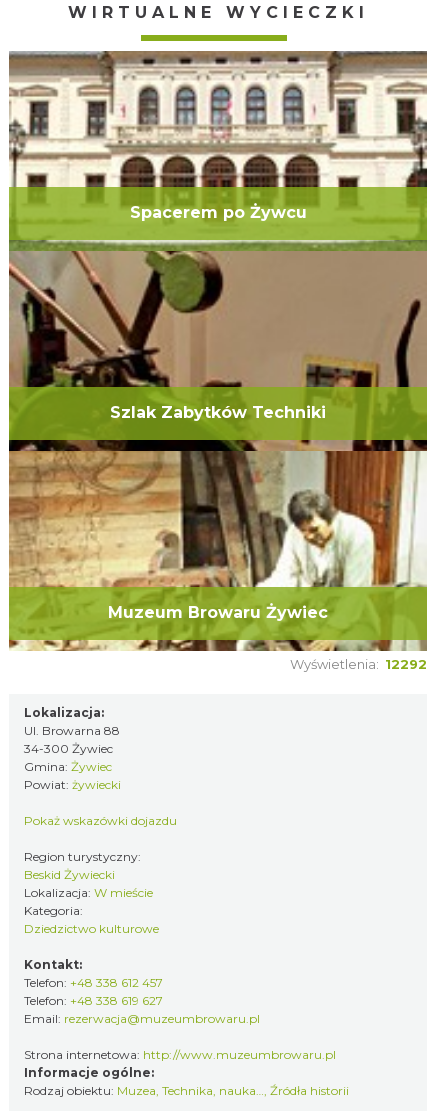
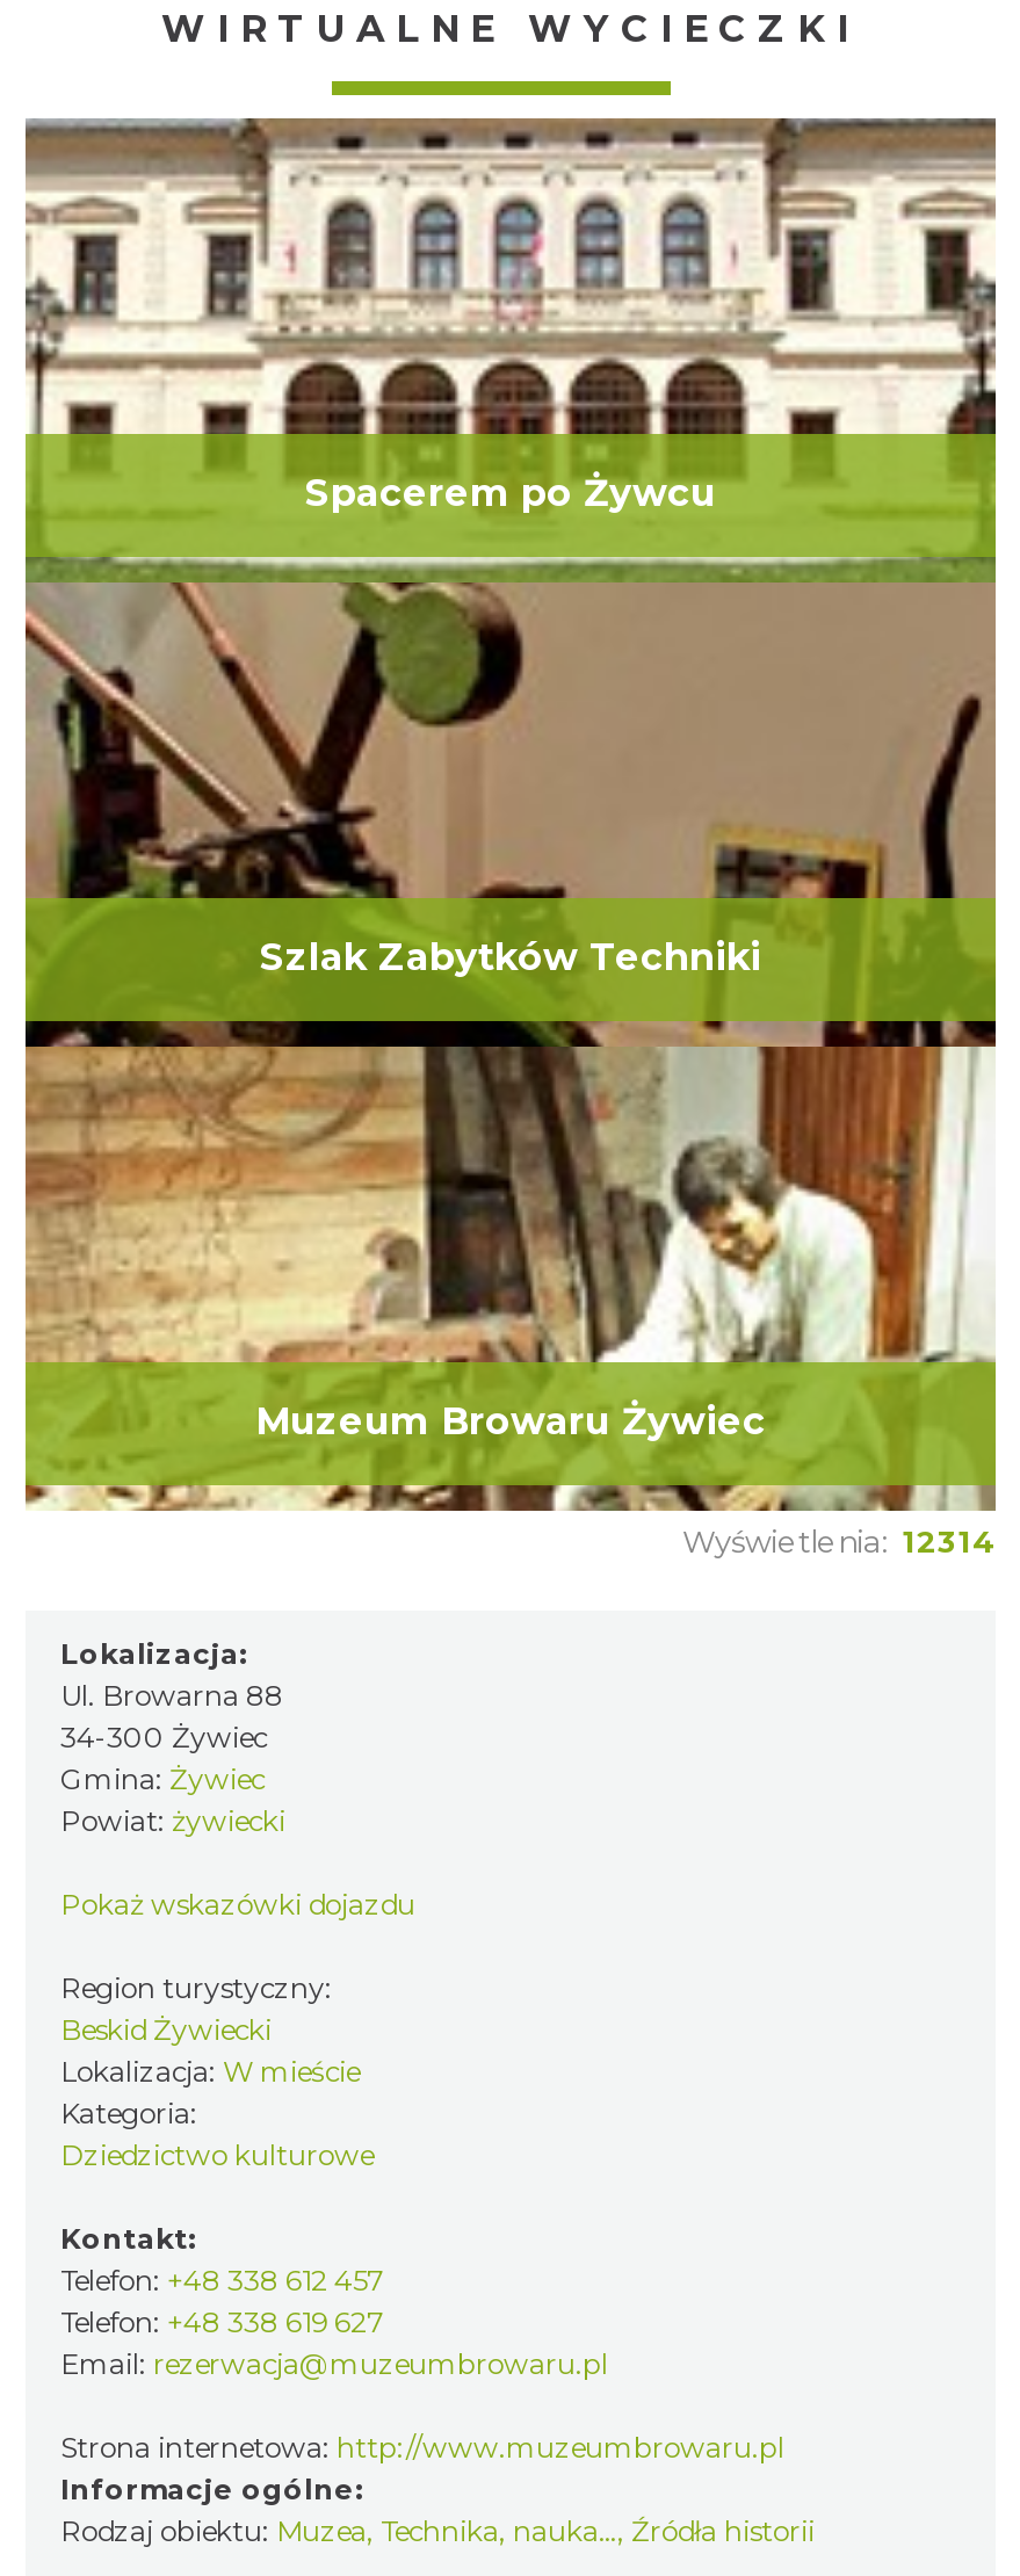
- Wyświetlenia: 12292
+ Wyświetlenia: 12314
